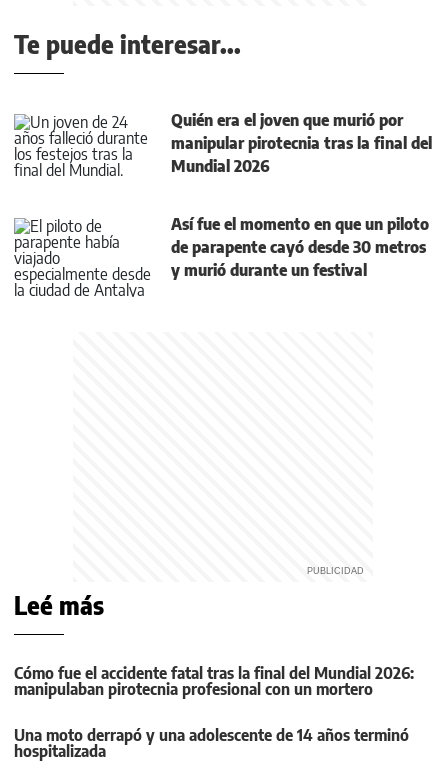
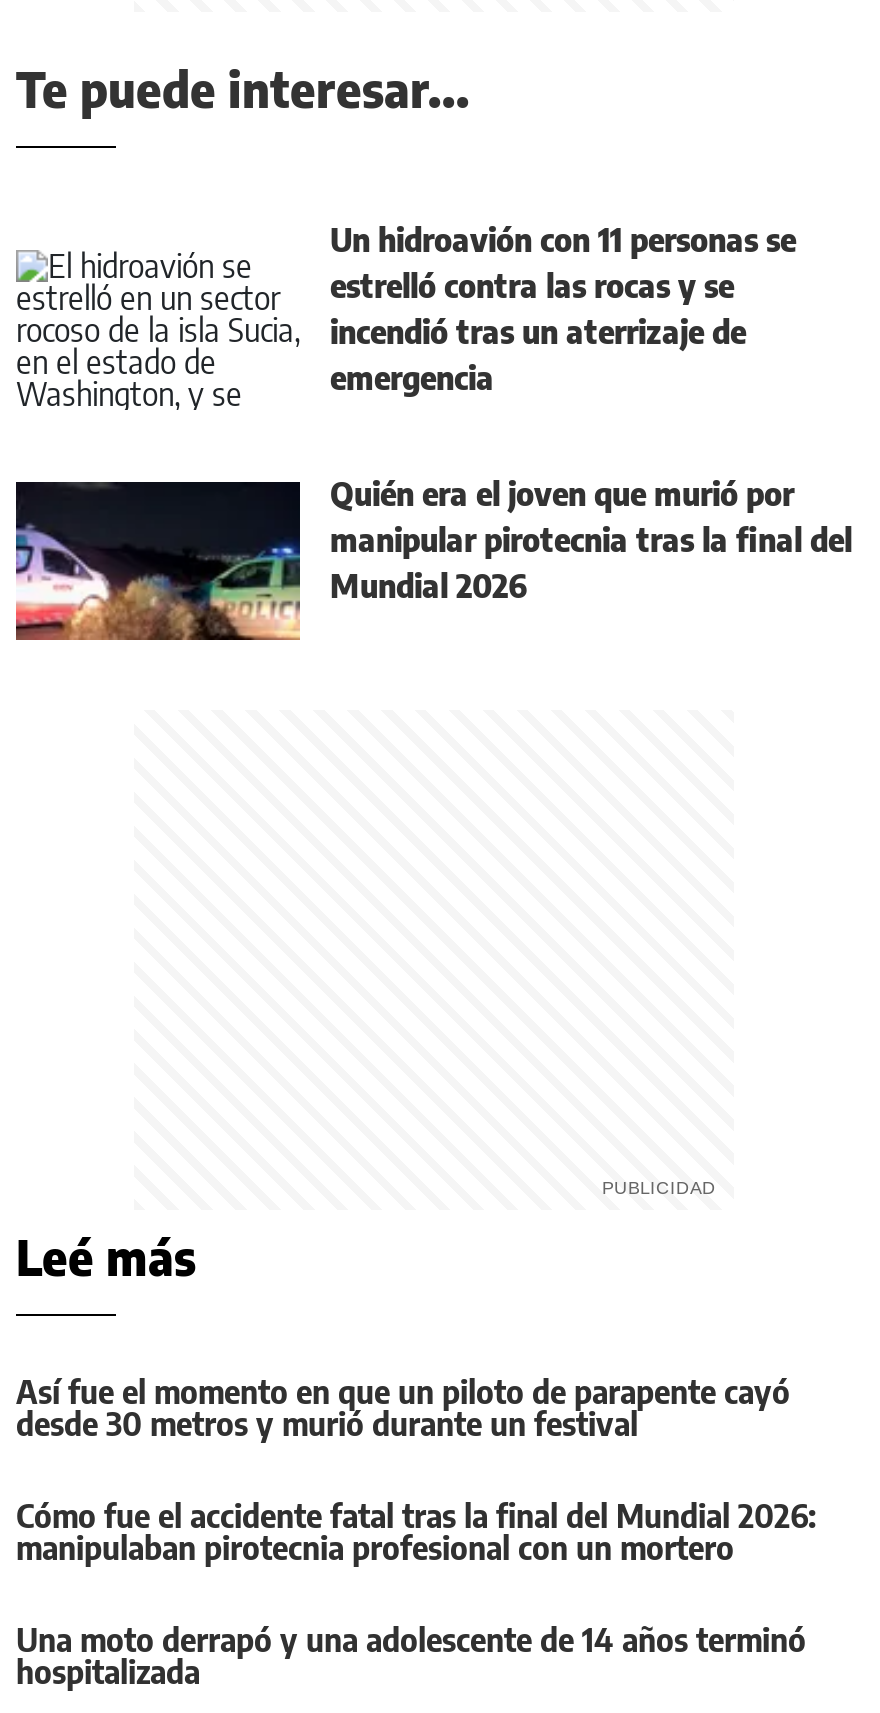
+ Un hidroavión con 11 personas se
+ estrelló contra las rocas y se
+ incendió tras un aterrizaje de
+ emergencia

- [image]
+ [image]

moved down: Quién era el joven que murió por | manipular pirotecnia tras la final del | Mundial 2026

- [image]
+ [image]

- Así fue el momento en que un piloto
- de parapente cayó desde 30 metros
- y murió durante un festival

+ Así fue el momento en que un piloto de parapente cayó
+ desde 30 metros y murió durante un festival
